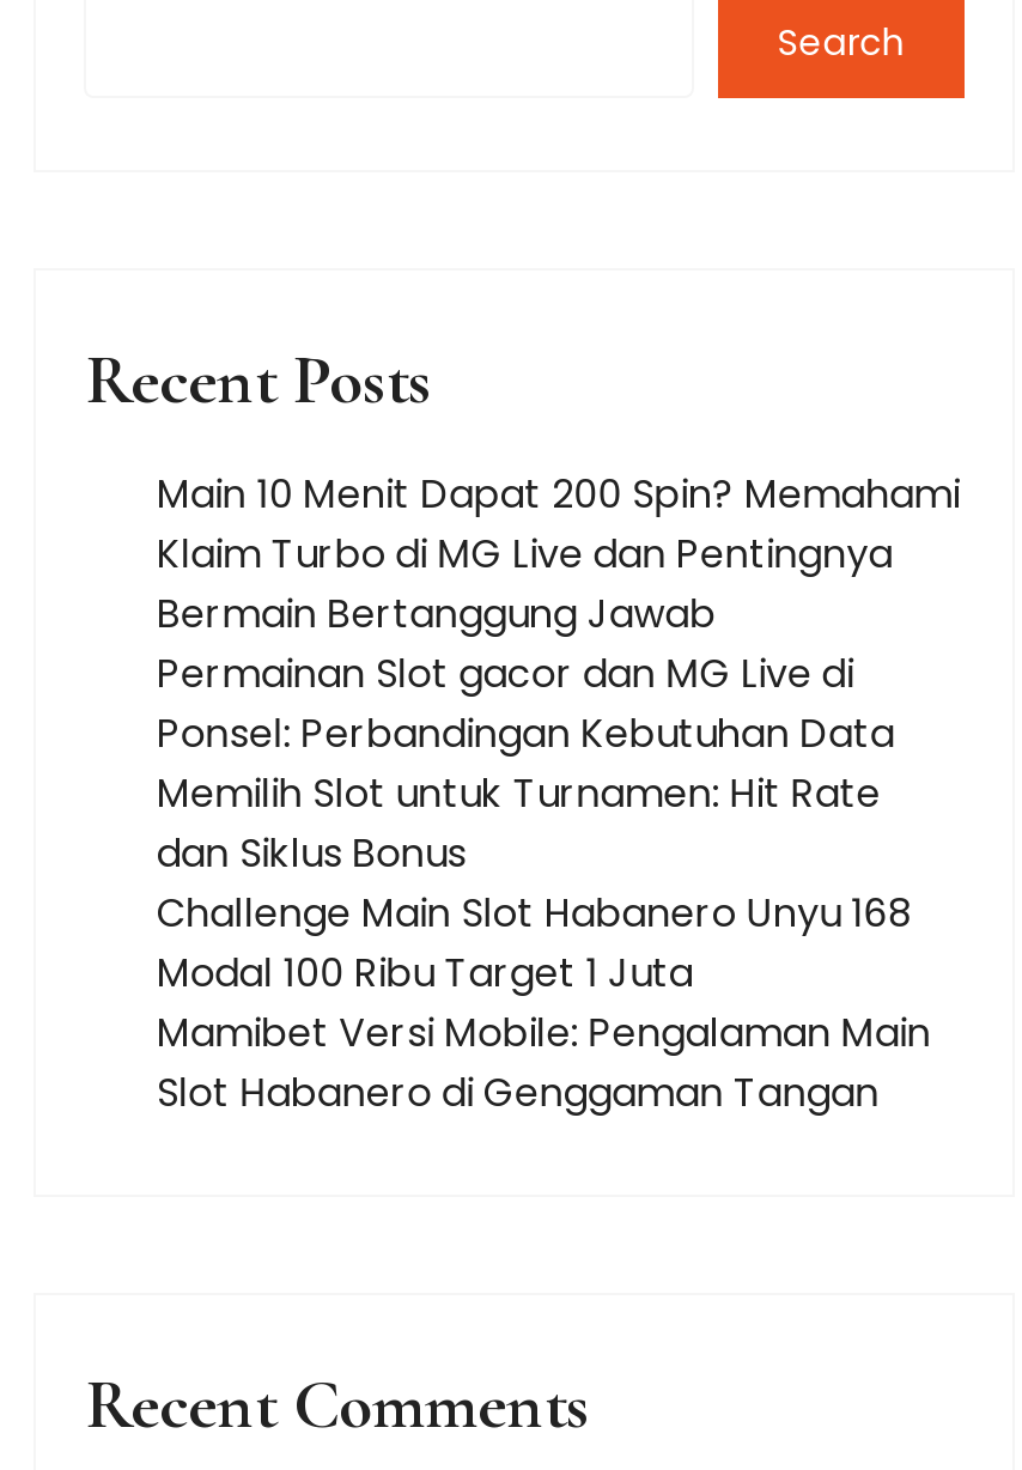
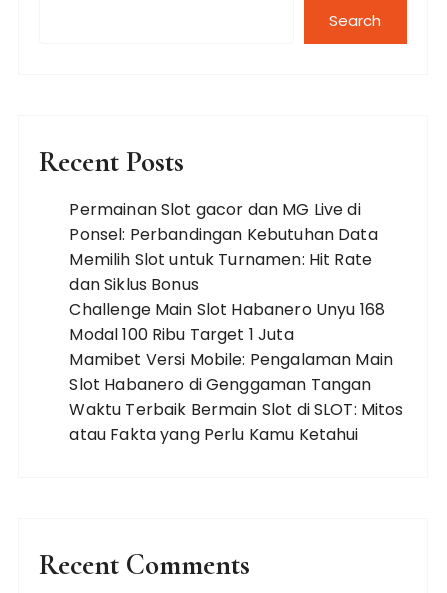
- Main 10 Menit Dapat 200 Spin? Memahami
- Klaim Turbo di MG Live dan Pentingnya
- Bermain Bertanggung Jawab

moved up: Permainan Slot gacor dan MG Live di | Ponsel: Perbandingan Kebutuhan Data | Memilih Slot untuk Turnamen: Hit Rate | dan Siklus Bonus | Challenge Main Slot Habanero Unyu 168 | Modal 100 Ribu Target 1 Juta | Mamibet Versi Mobile: Pengalaman Main | Slot Habanero di Genggaman Tangan

+ Waktu Terbaik Bermain Slot di SLOT: Mitos
+ atau Fakta yang Perlu Kamu Ketahui
